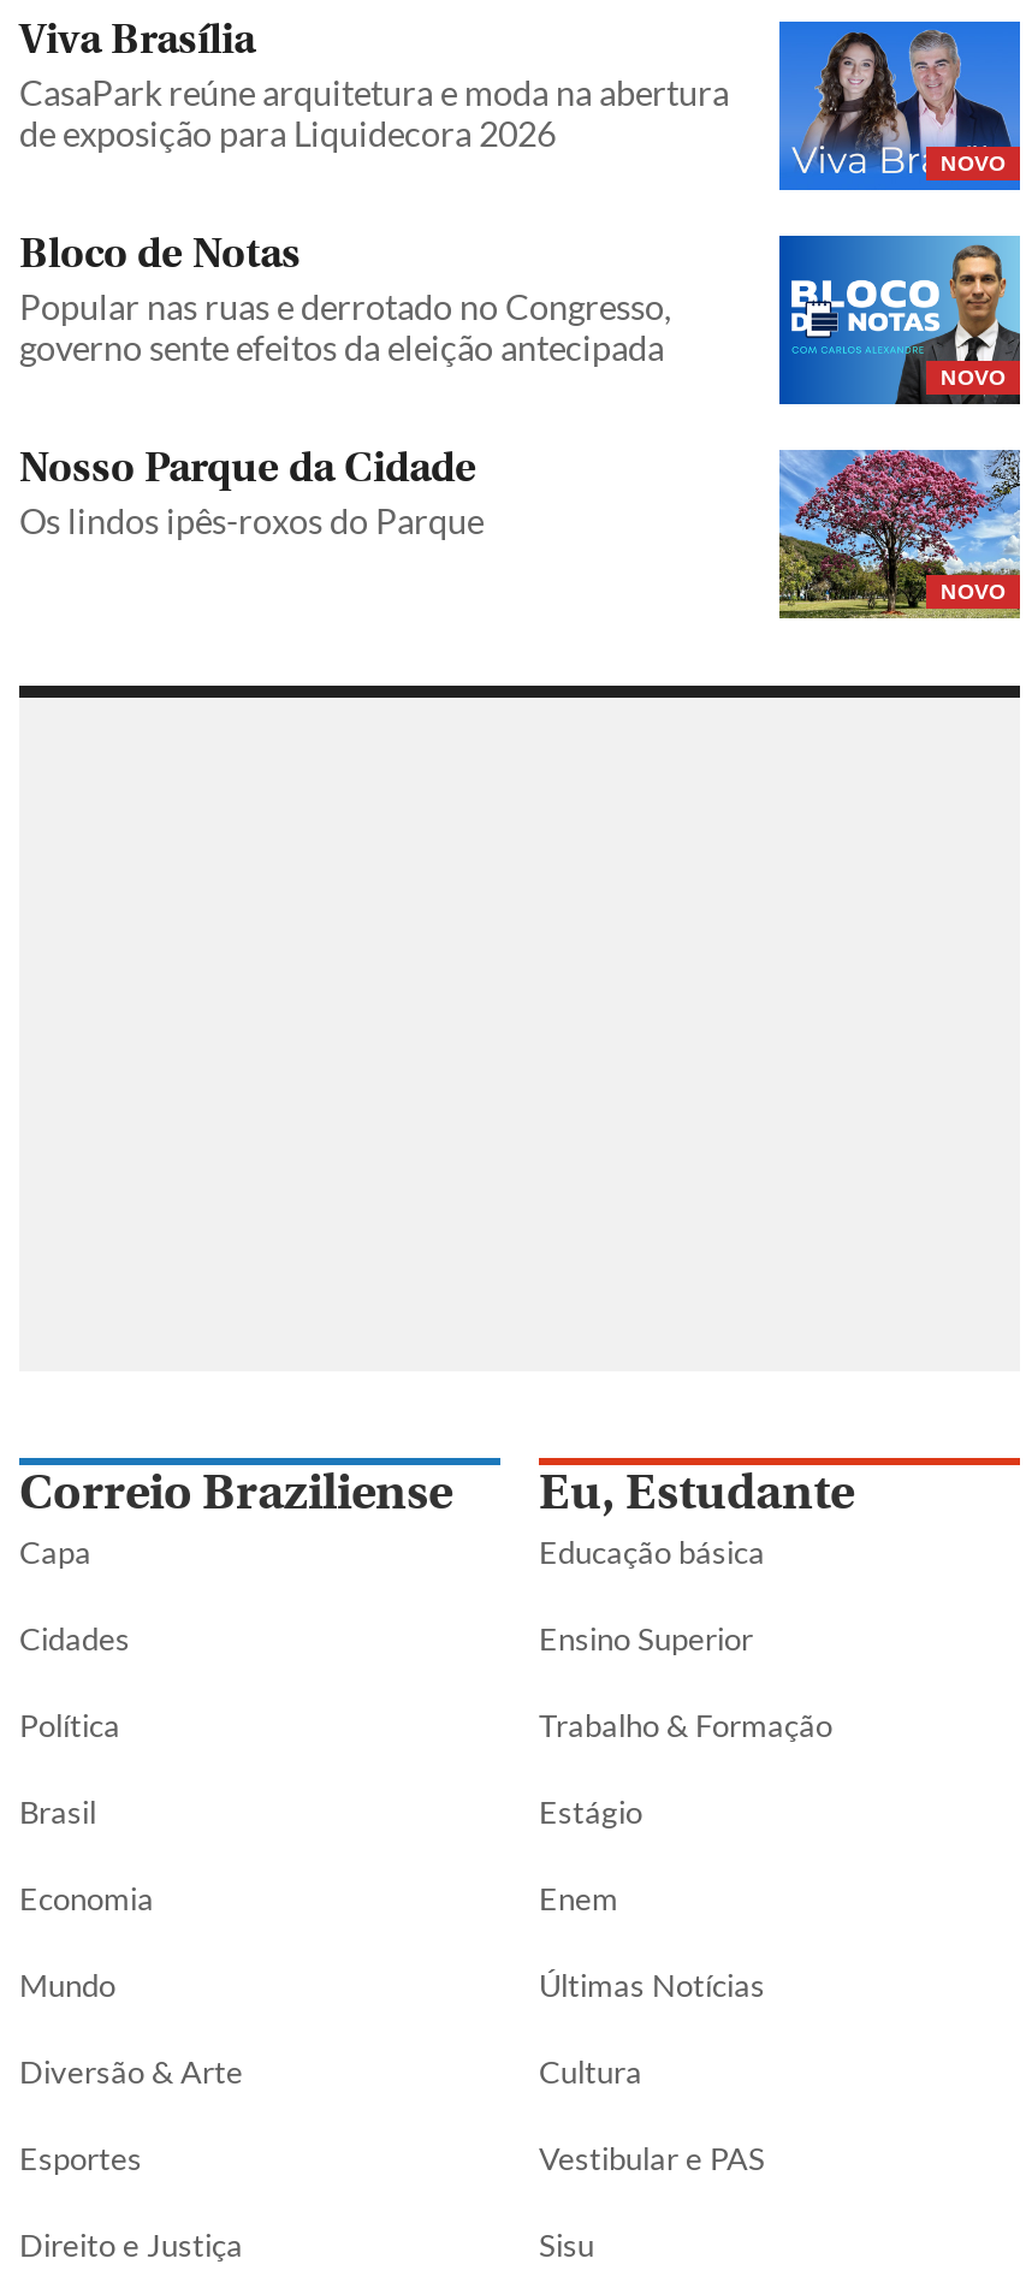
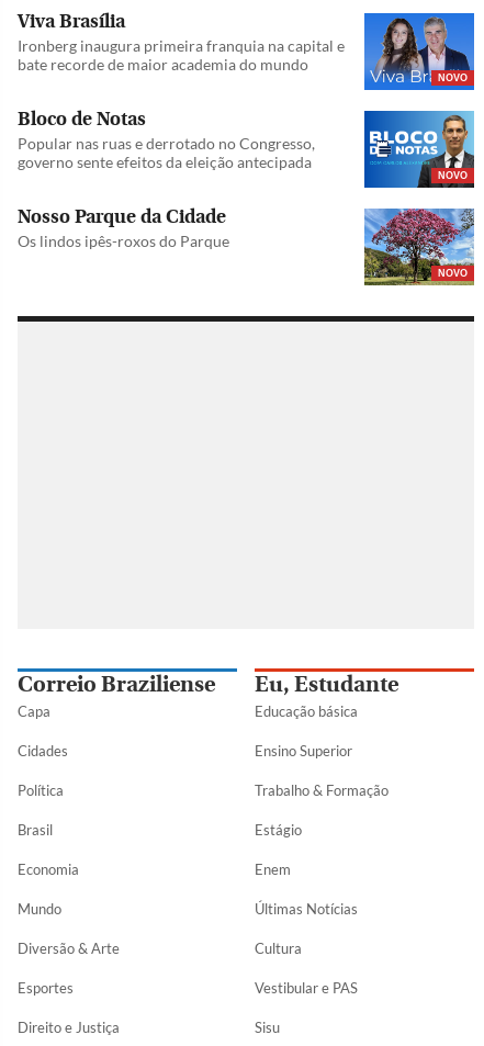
- CasaPark reúne arquitetura e moda na abertura
- de exposição para Liquidecora 2026
+ Ironberg inaugura primeira franquia na capital e
+ bate recorde de maior academia do mundo
